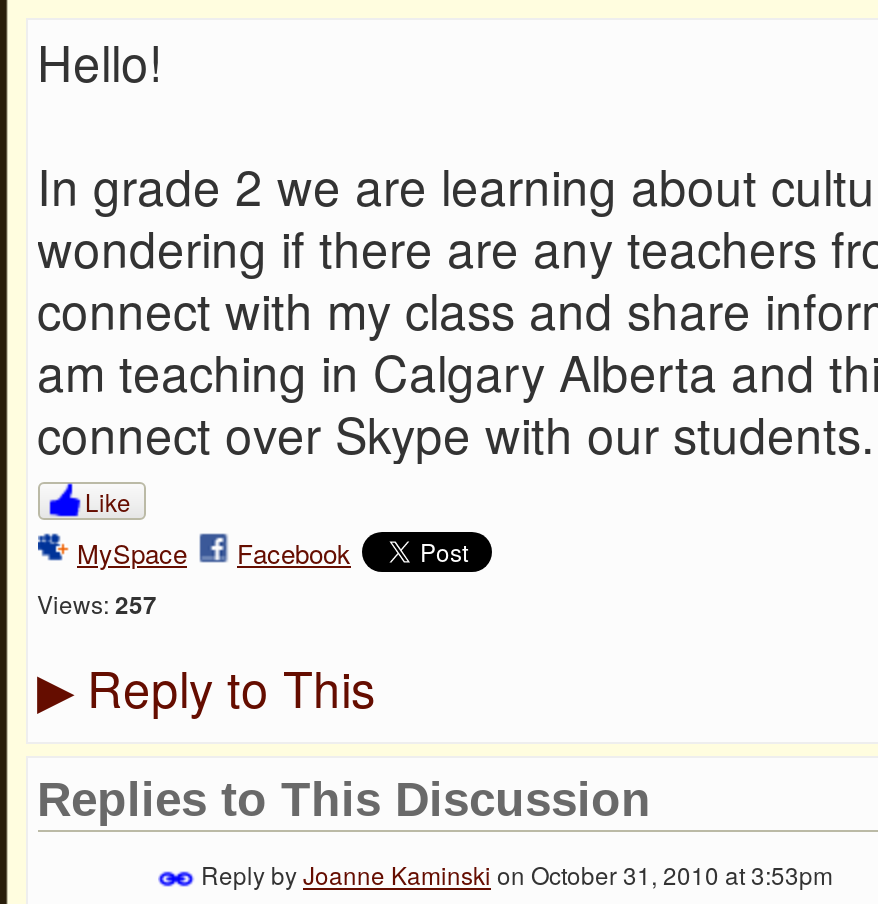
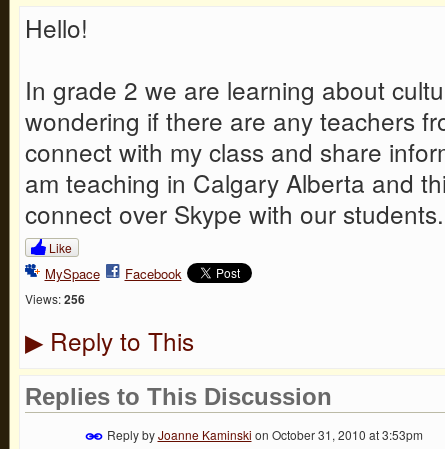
- Views: 257
+ Views: 256
